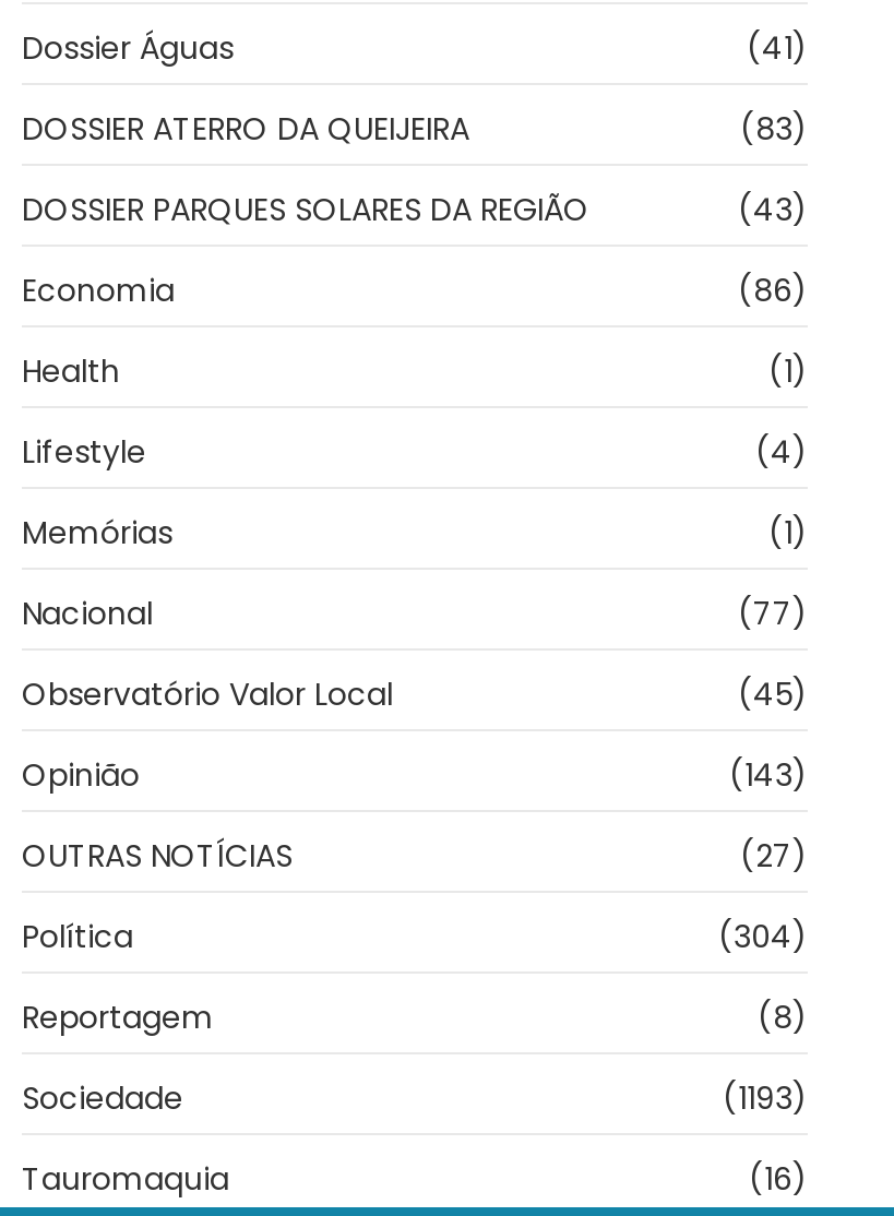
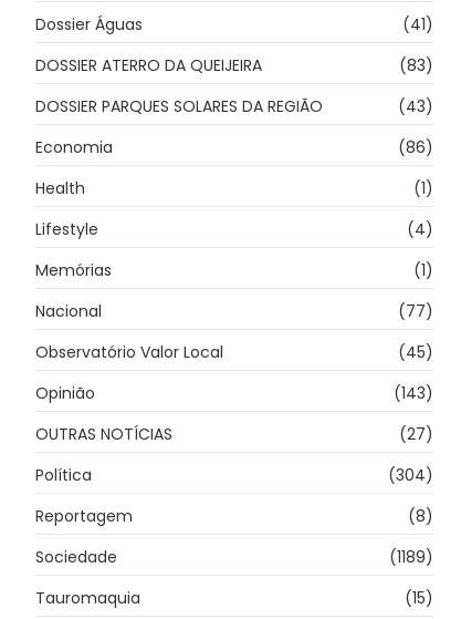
- (1193)
+ (1189)

- (16)
+ (15)
